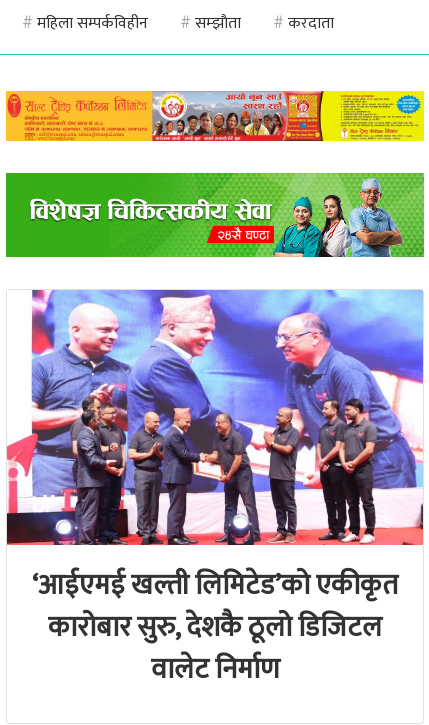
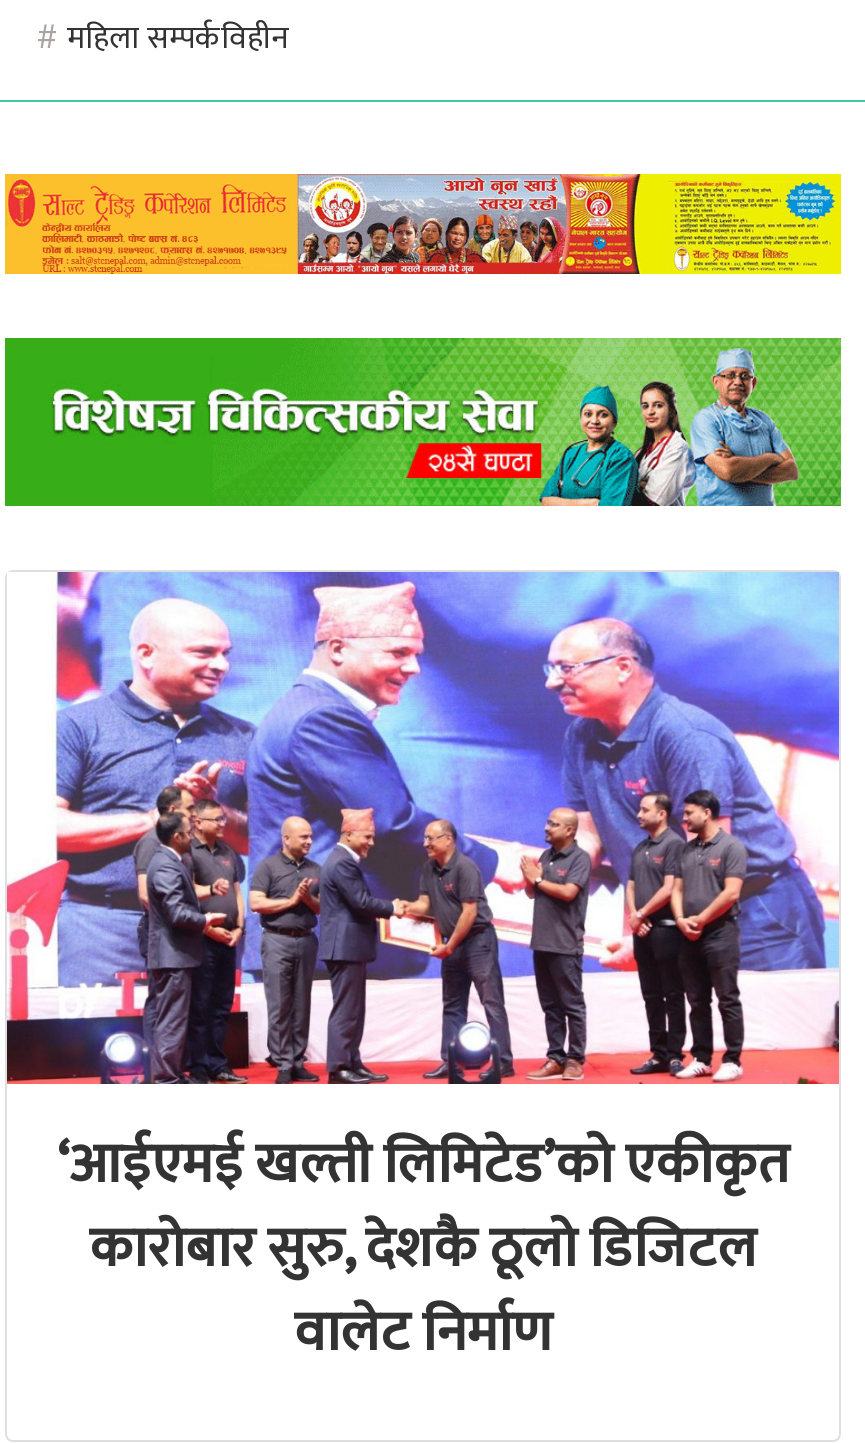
- # सम्झाैता
- # करदाता
